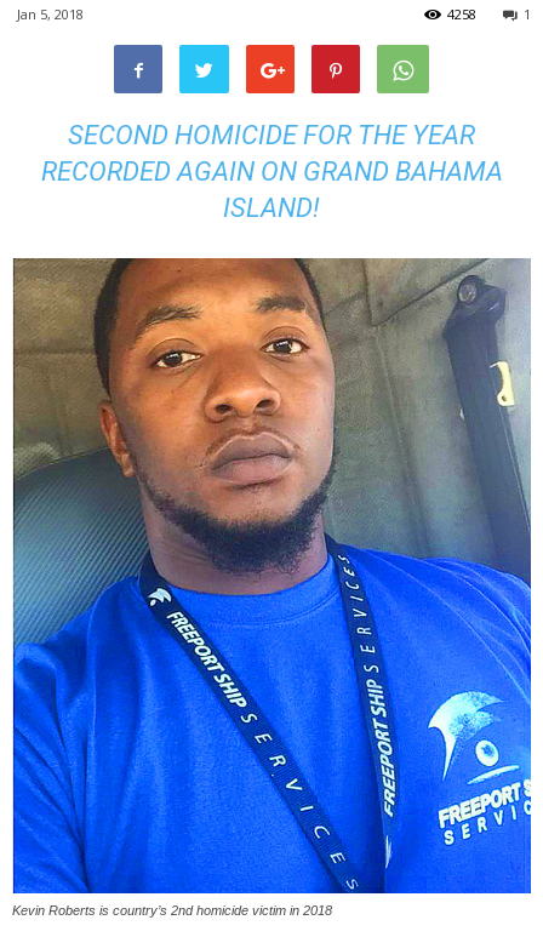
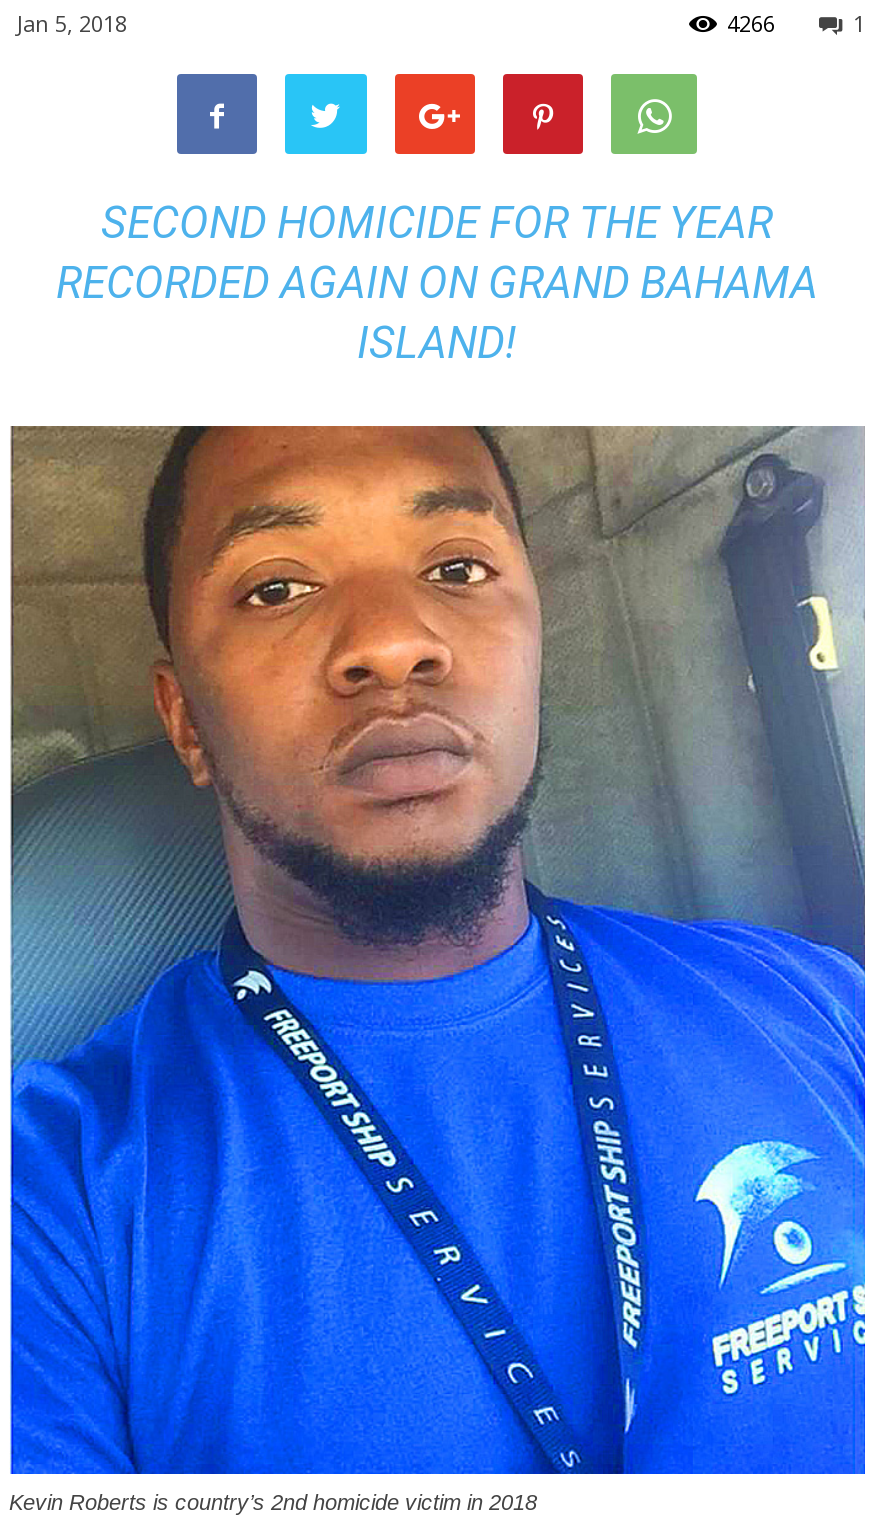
- 4258
+ 4266
